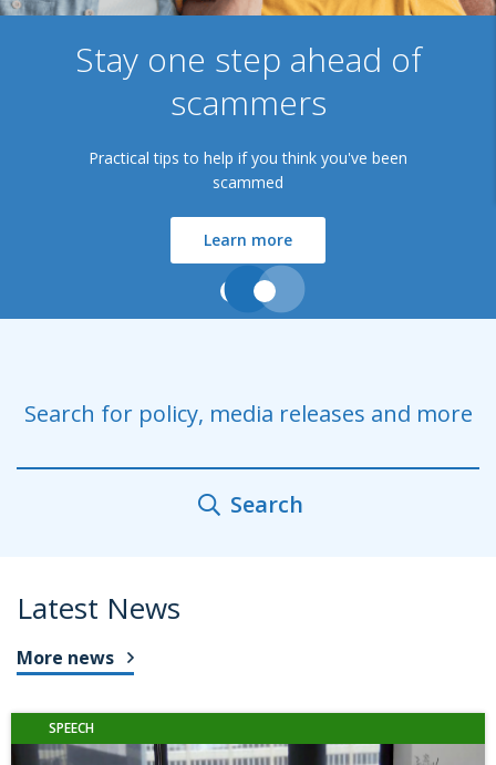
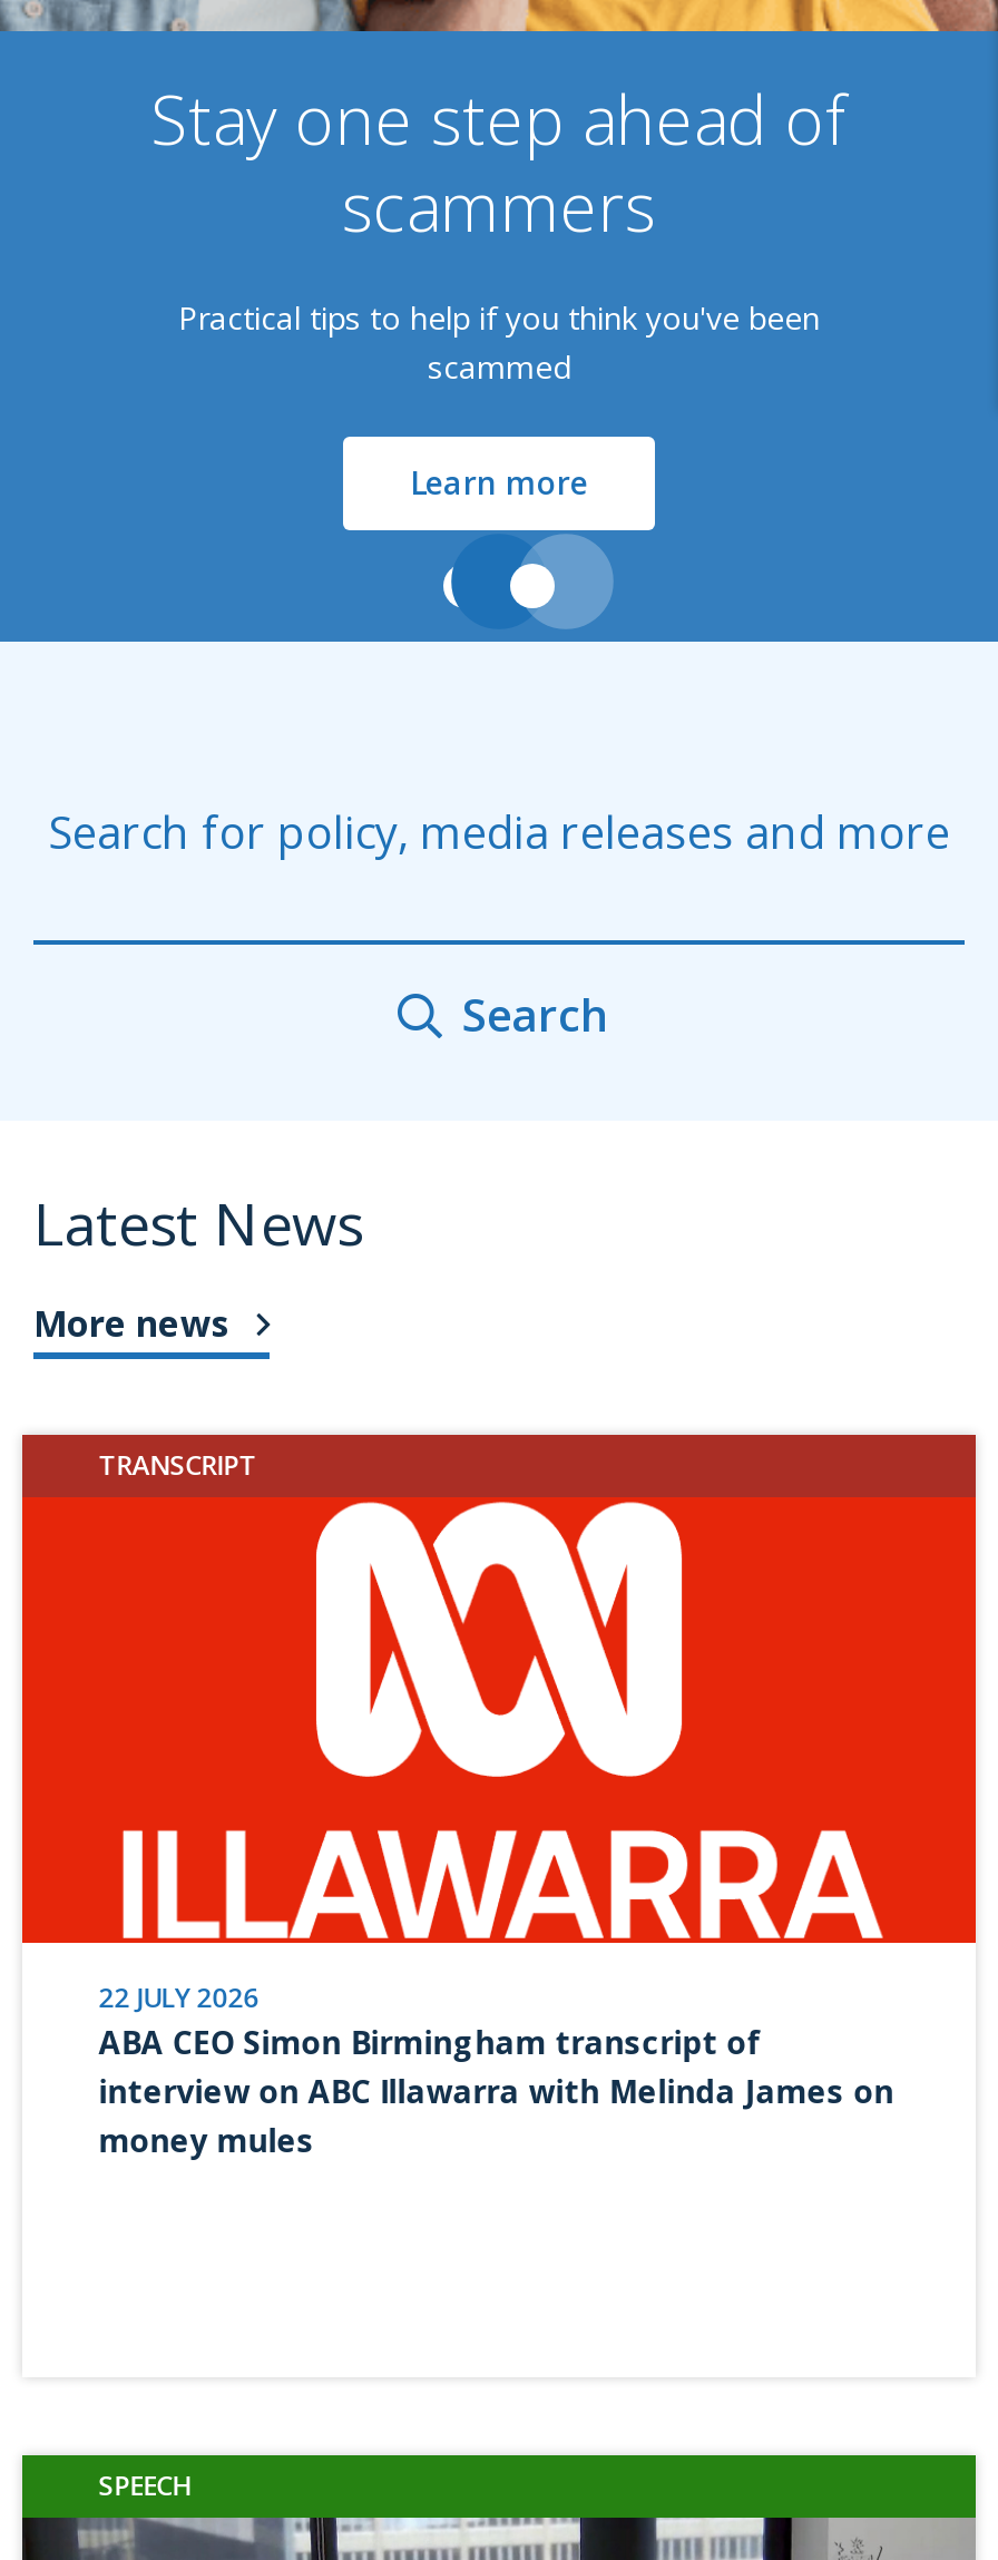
+ [image]
+ TRANSCRIPT

+ 22 JULY 2026
+ ABA CEO Simon Birmingham transcript of
+ interview on ABC Illawarra with Melinda James on
+ money mules
